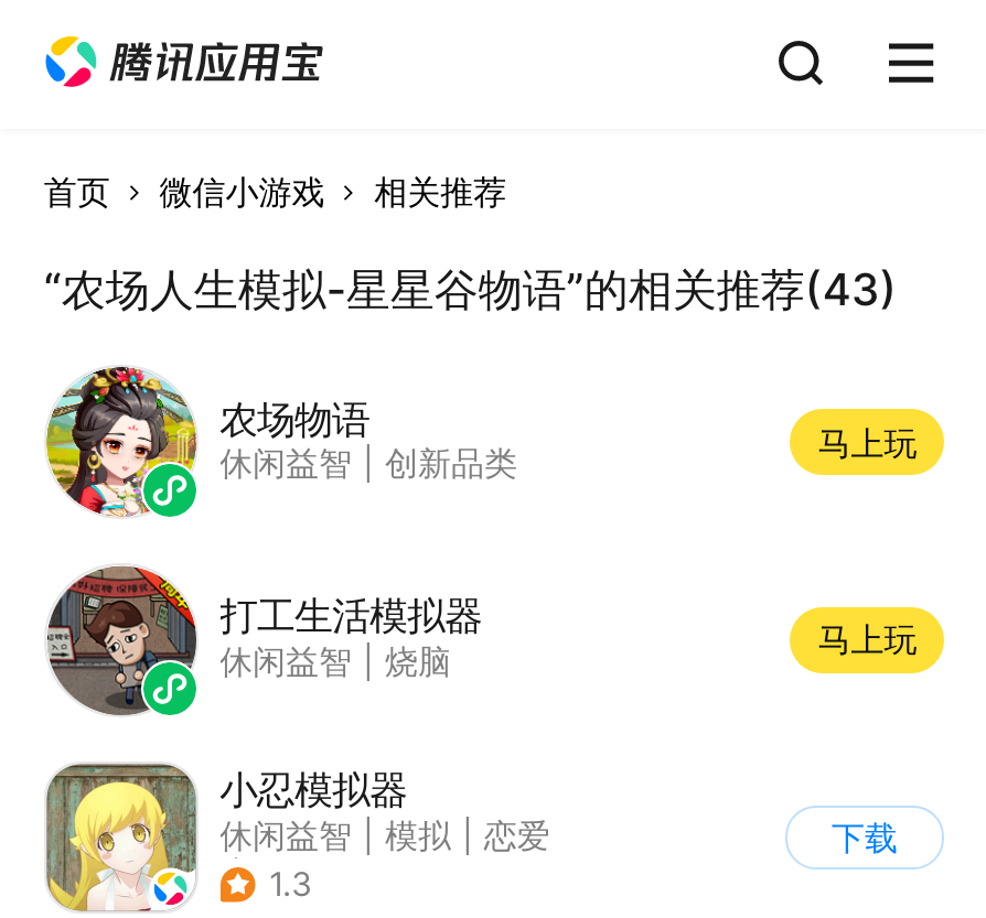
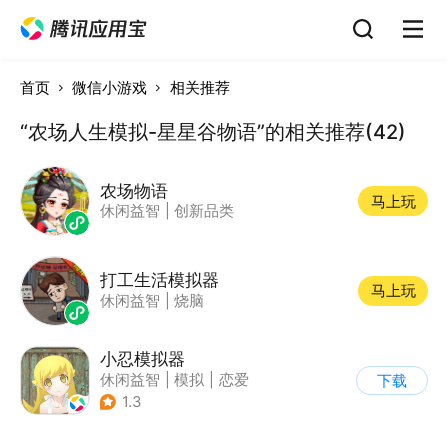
- “农场人生模拟-星星谷物语”的相关推荐(43)
+ “农场人生模拟-星星谷物语”的相关推荐(42)
